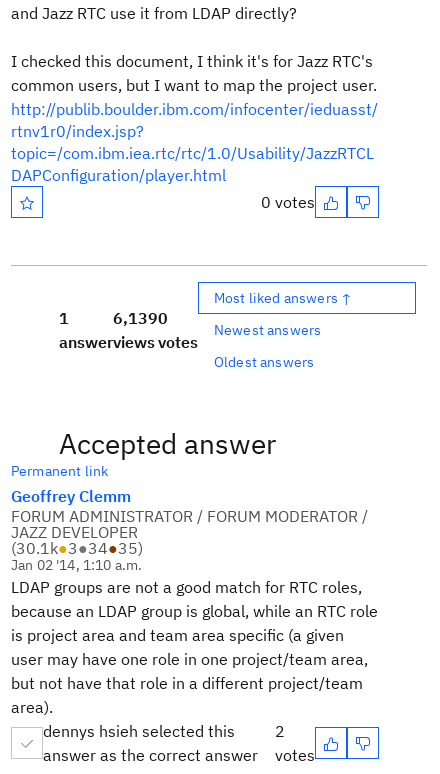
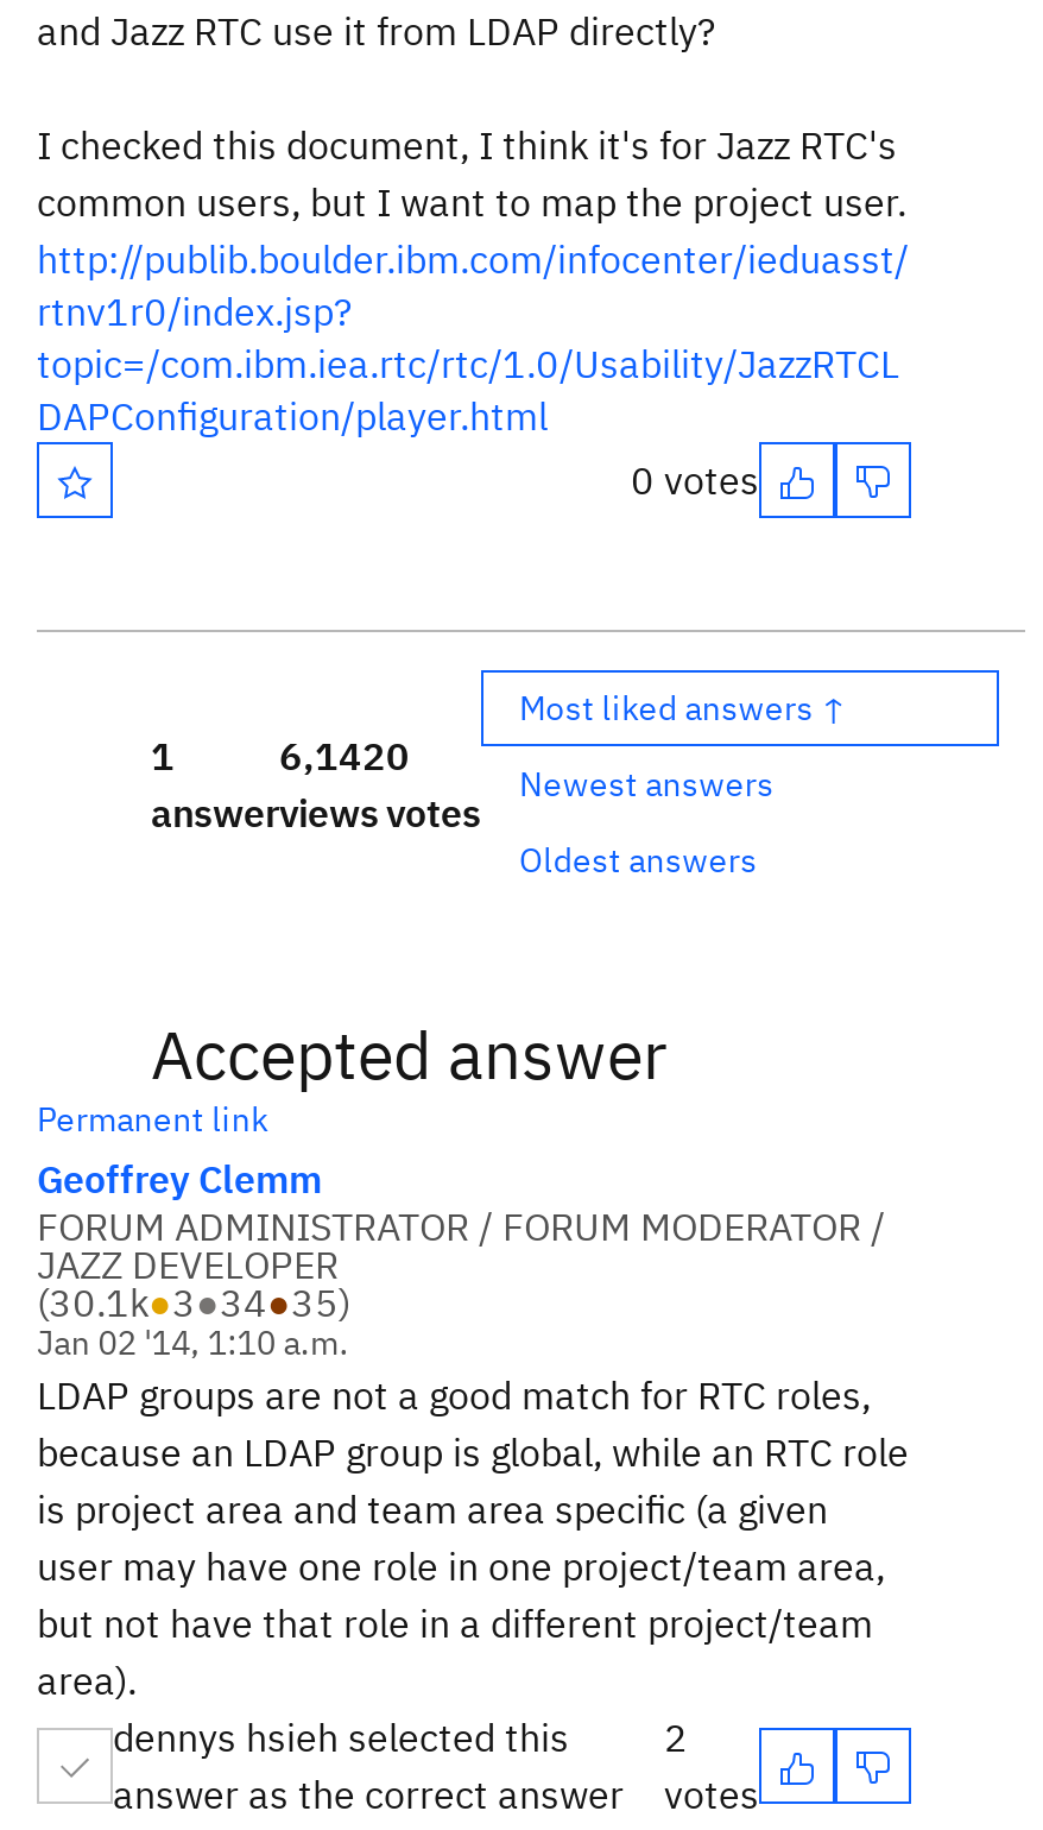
- 6,139 0
+ 6,142 0
